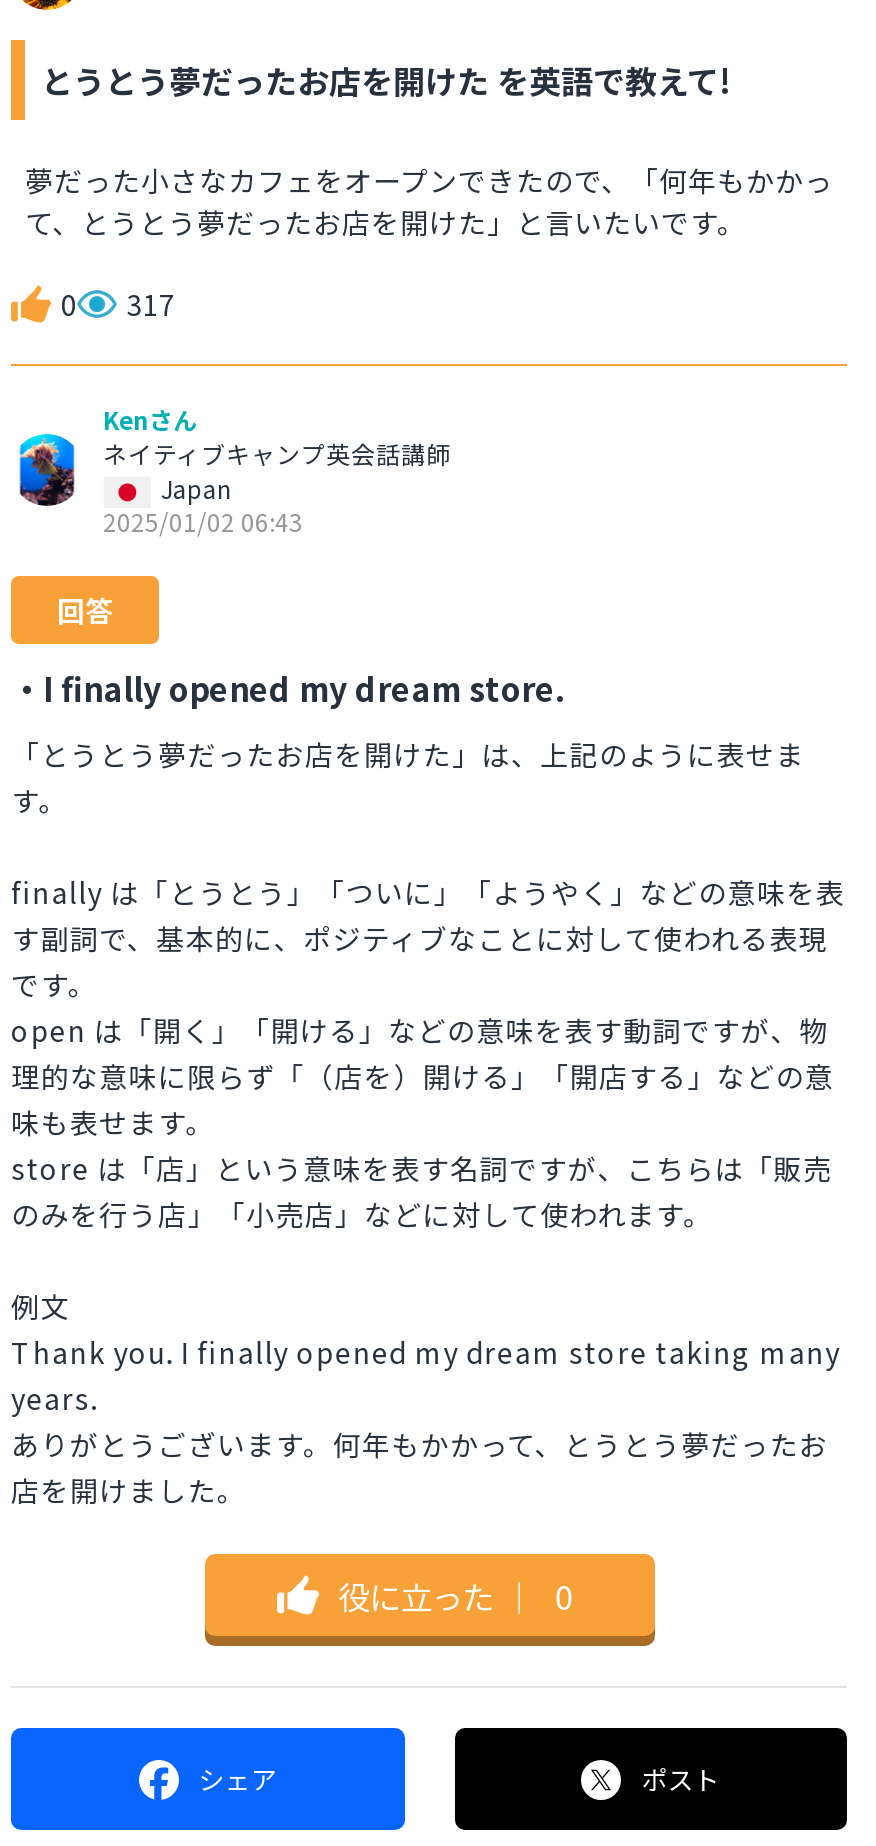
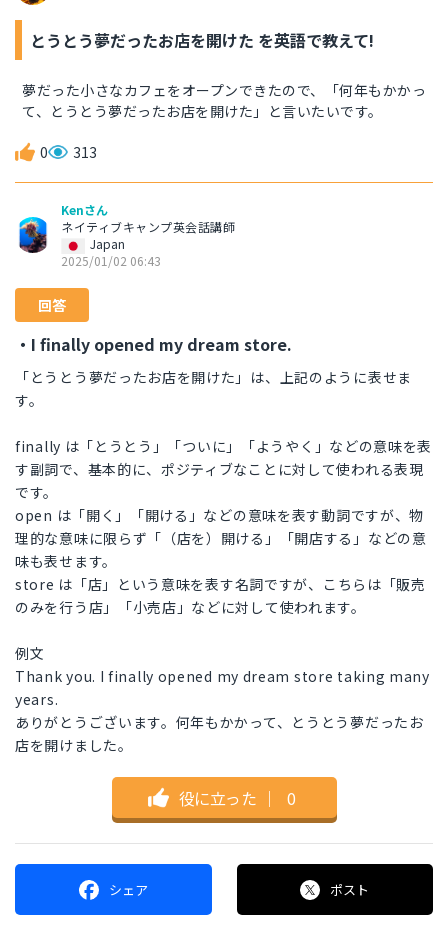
- 0 317
+ 0 313
